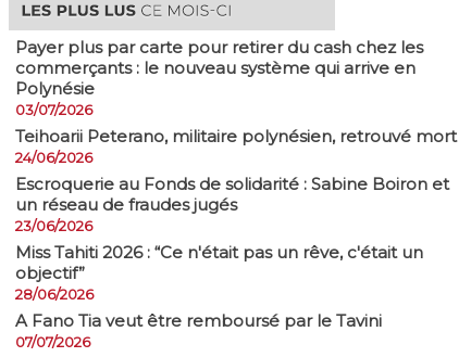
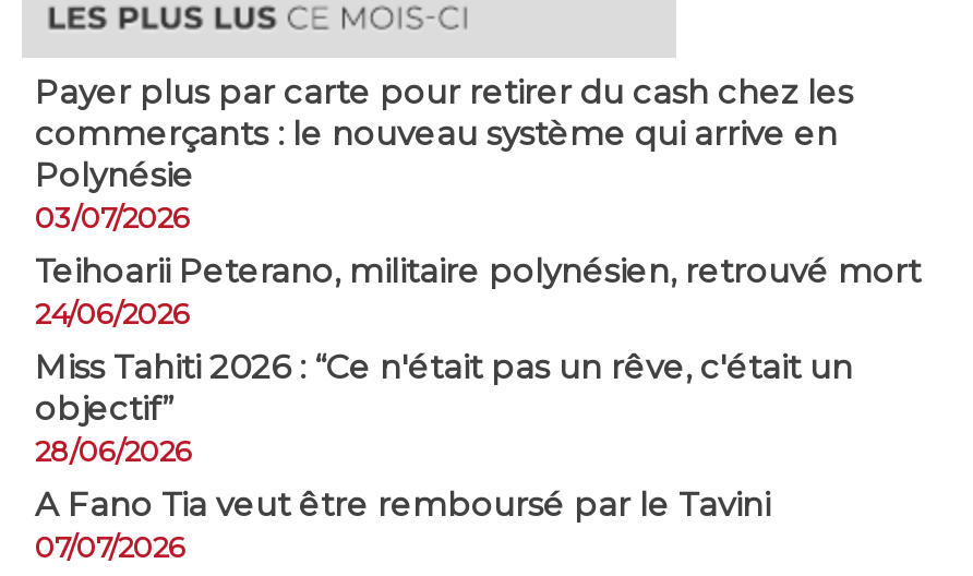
- Escroquerie au Fonds de solidarité : Sabine Boiron et
- un réseau de fraudes jugés
- 23/06/2026
